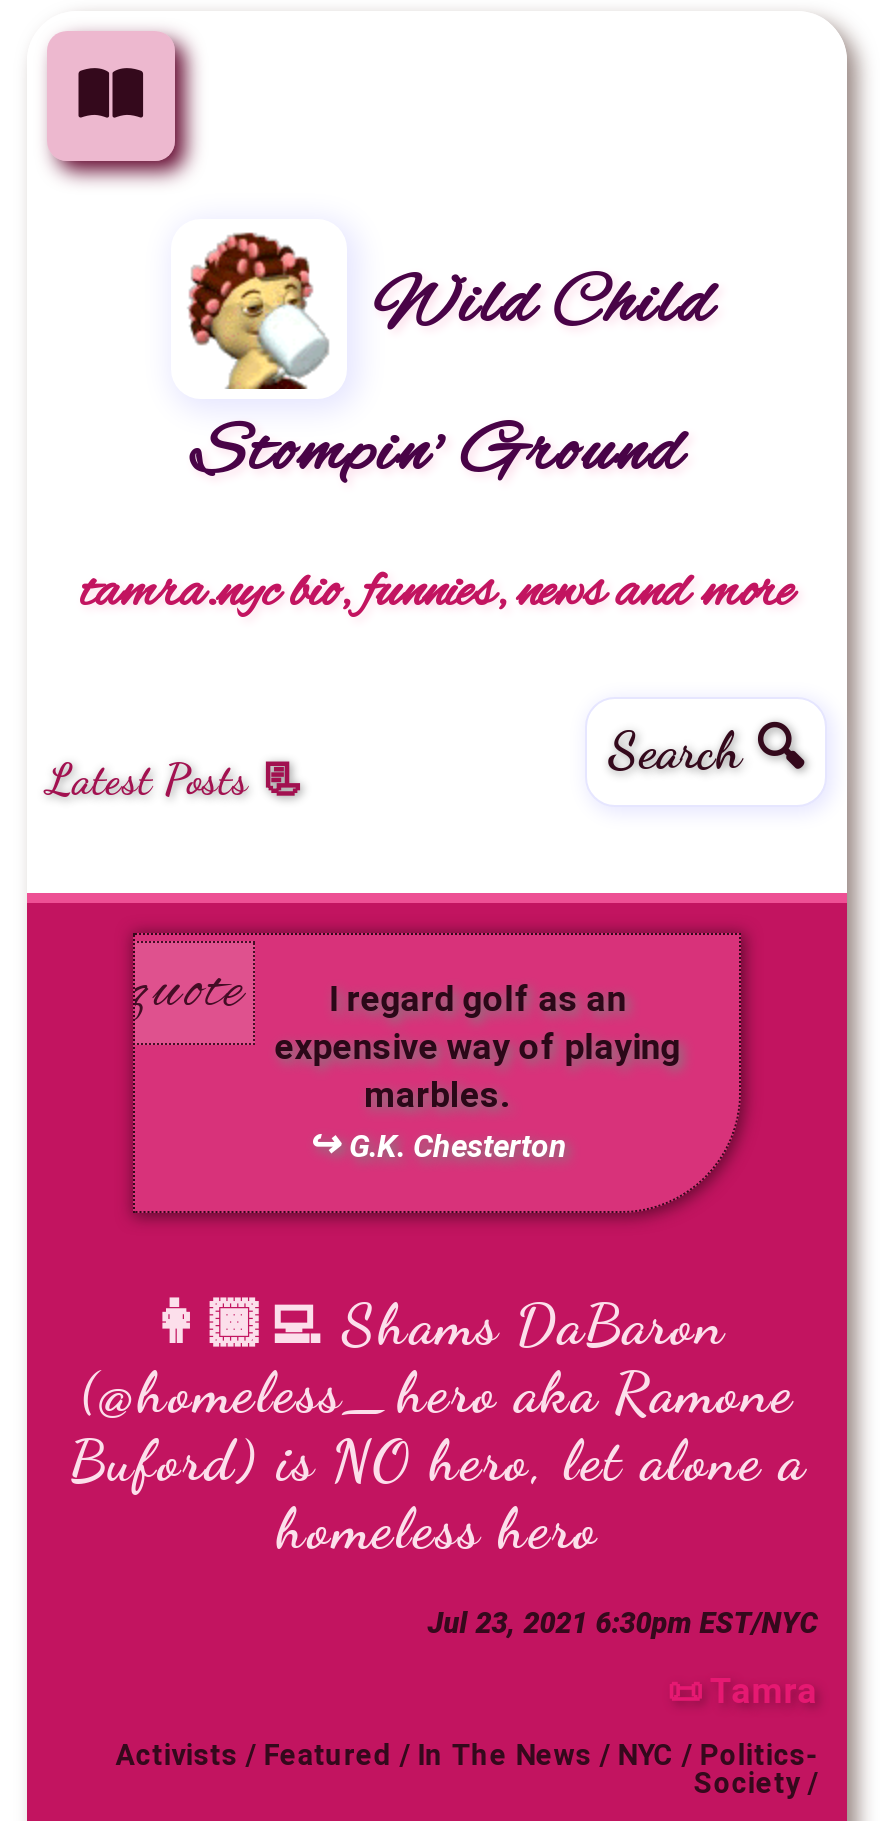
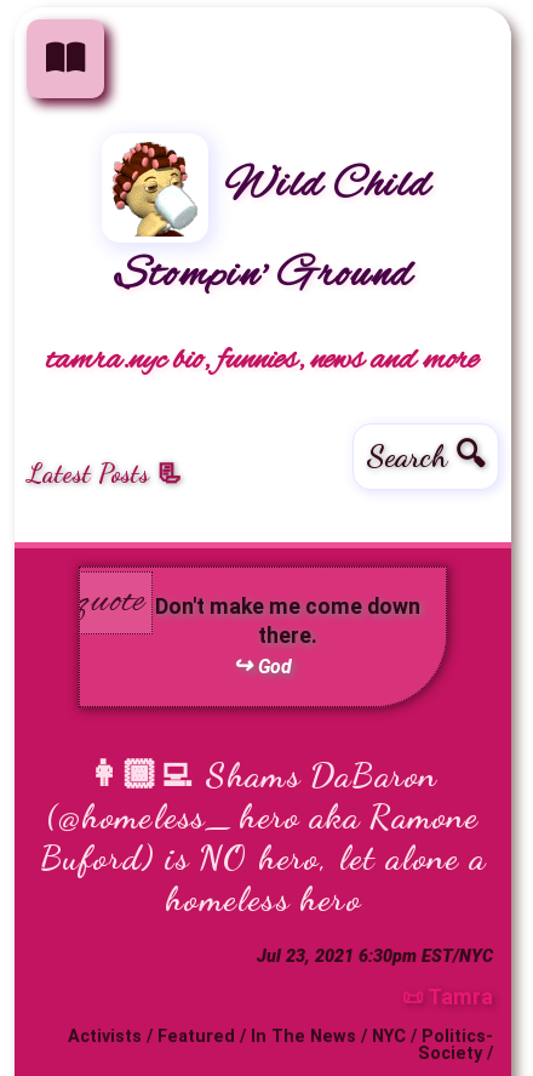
- I regard golf as an
- expensive way of playing
- marbles.
- G.K. Chesterton
+ Don't make me come down
+ there.
+ God
